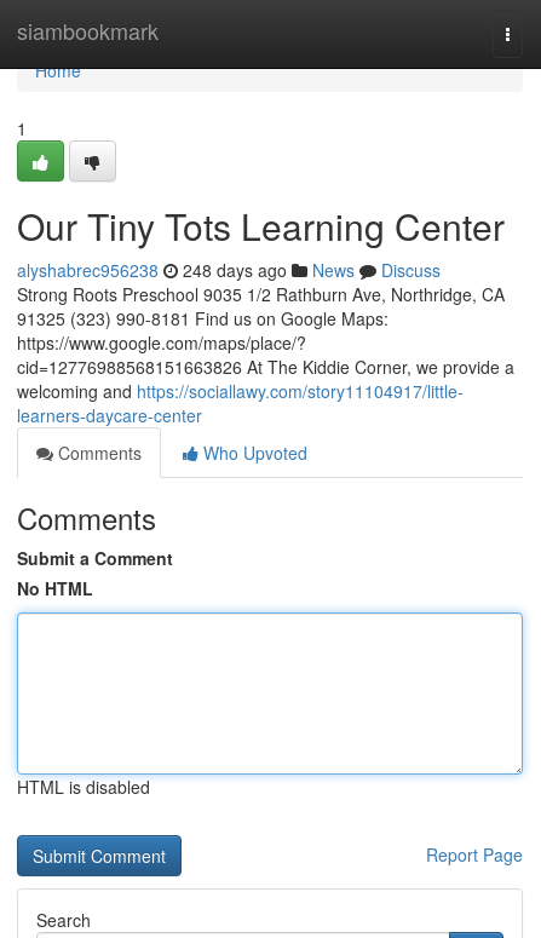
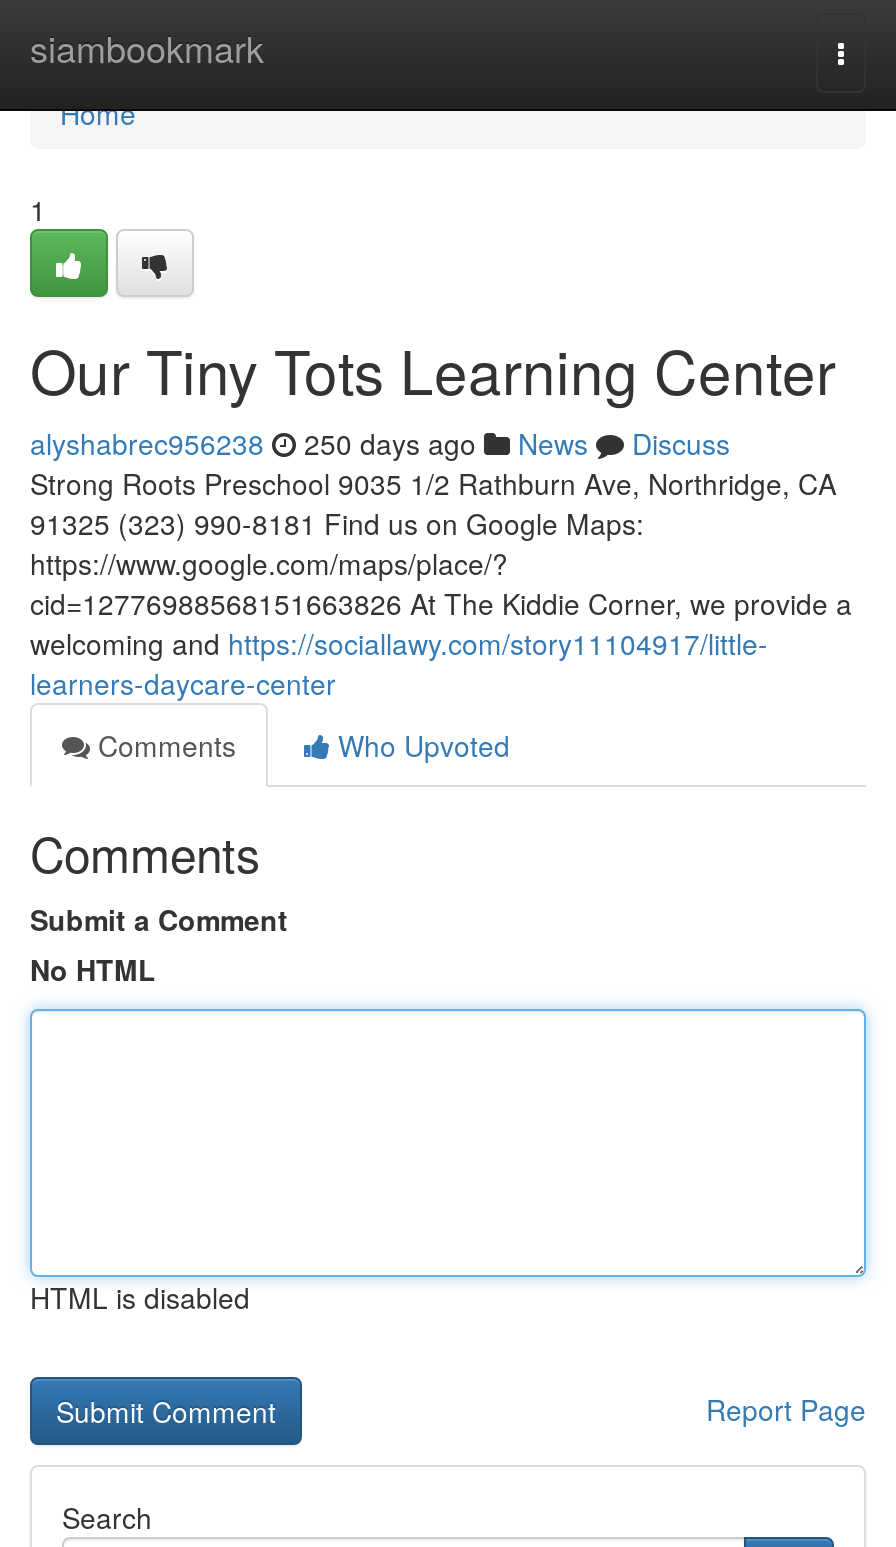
- alyshabrec956238 248 days ago News Discuss
+ alyshabrec956238 250 days ago News Discuss
